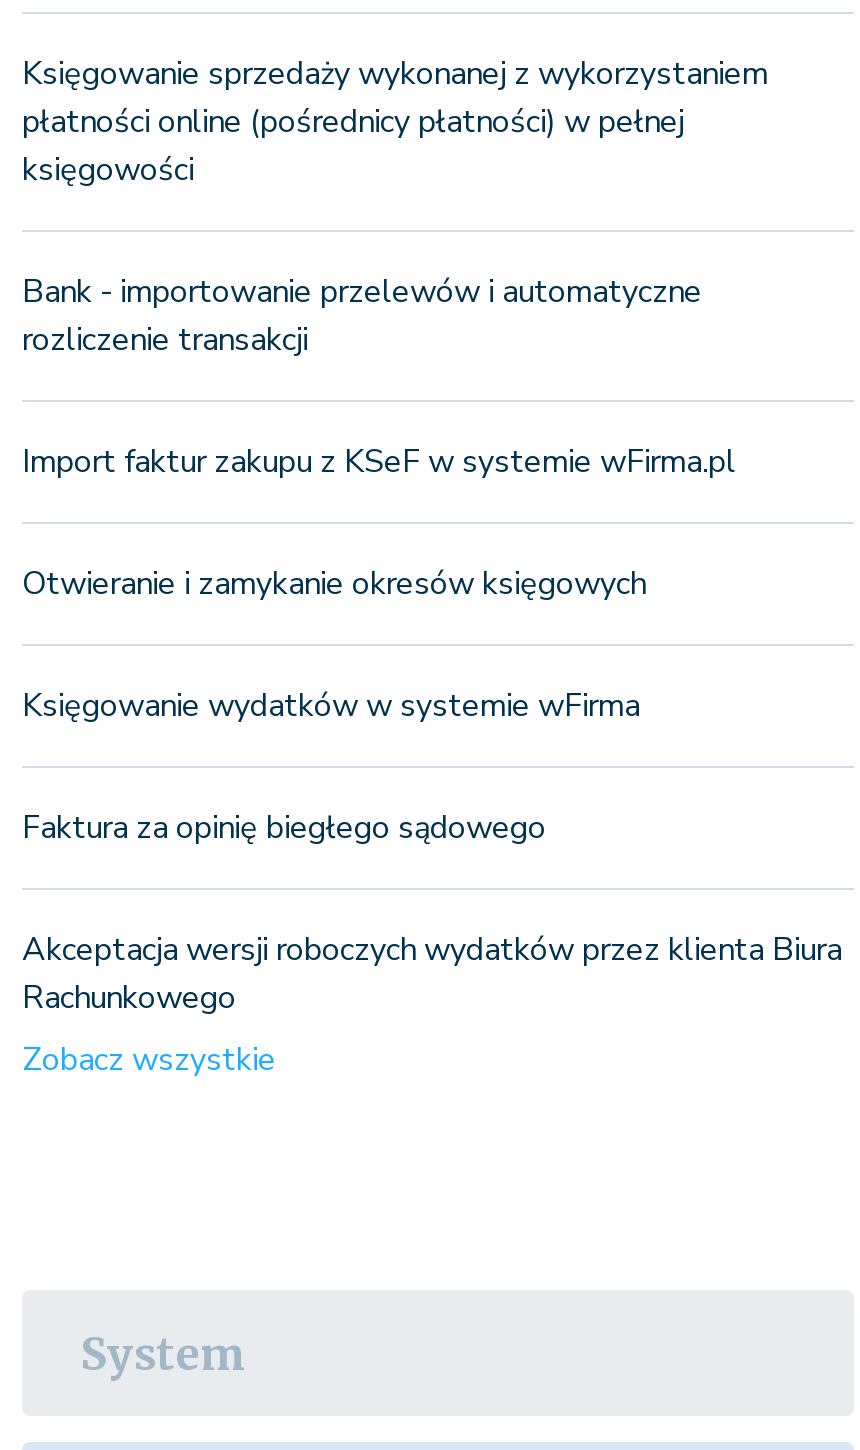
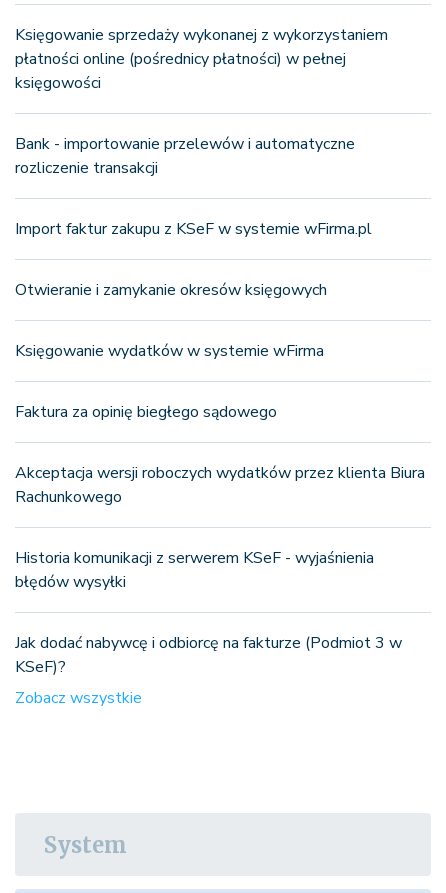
+ Historia komunikacji z serwerem KSeF - wyjaśnienia
+ błędów wysyłki
+ Jak dodać nabywcę i odbiorcę na fakturze (Podmiot 3 w
+ KSeF)?
